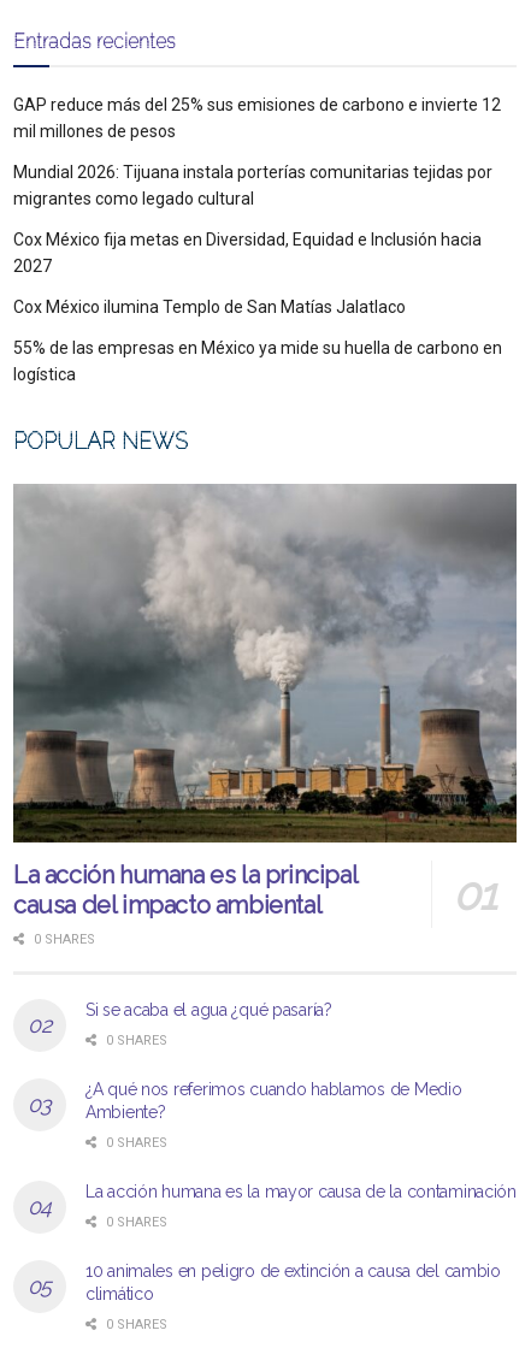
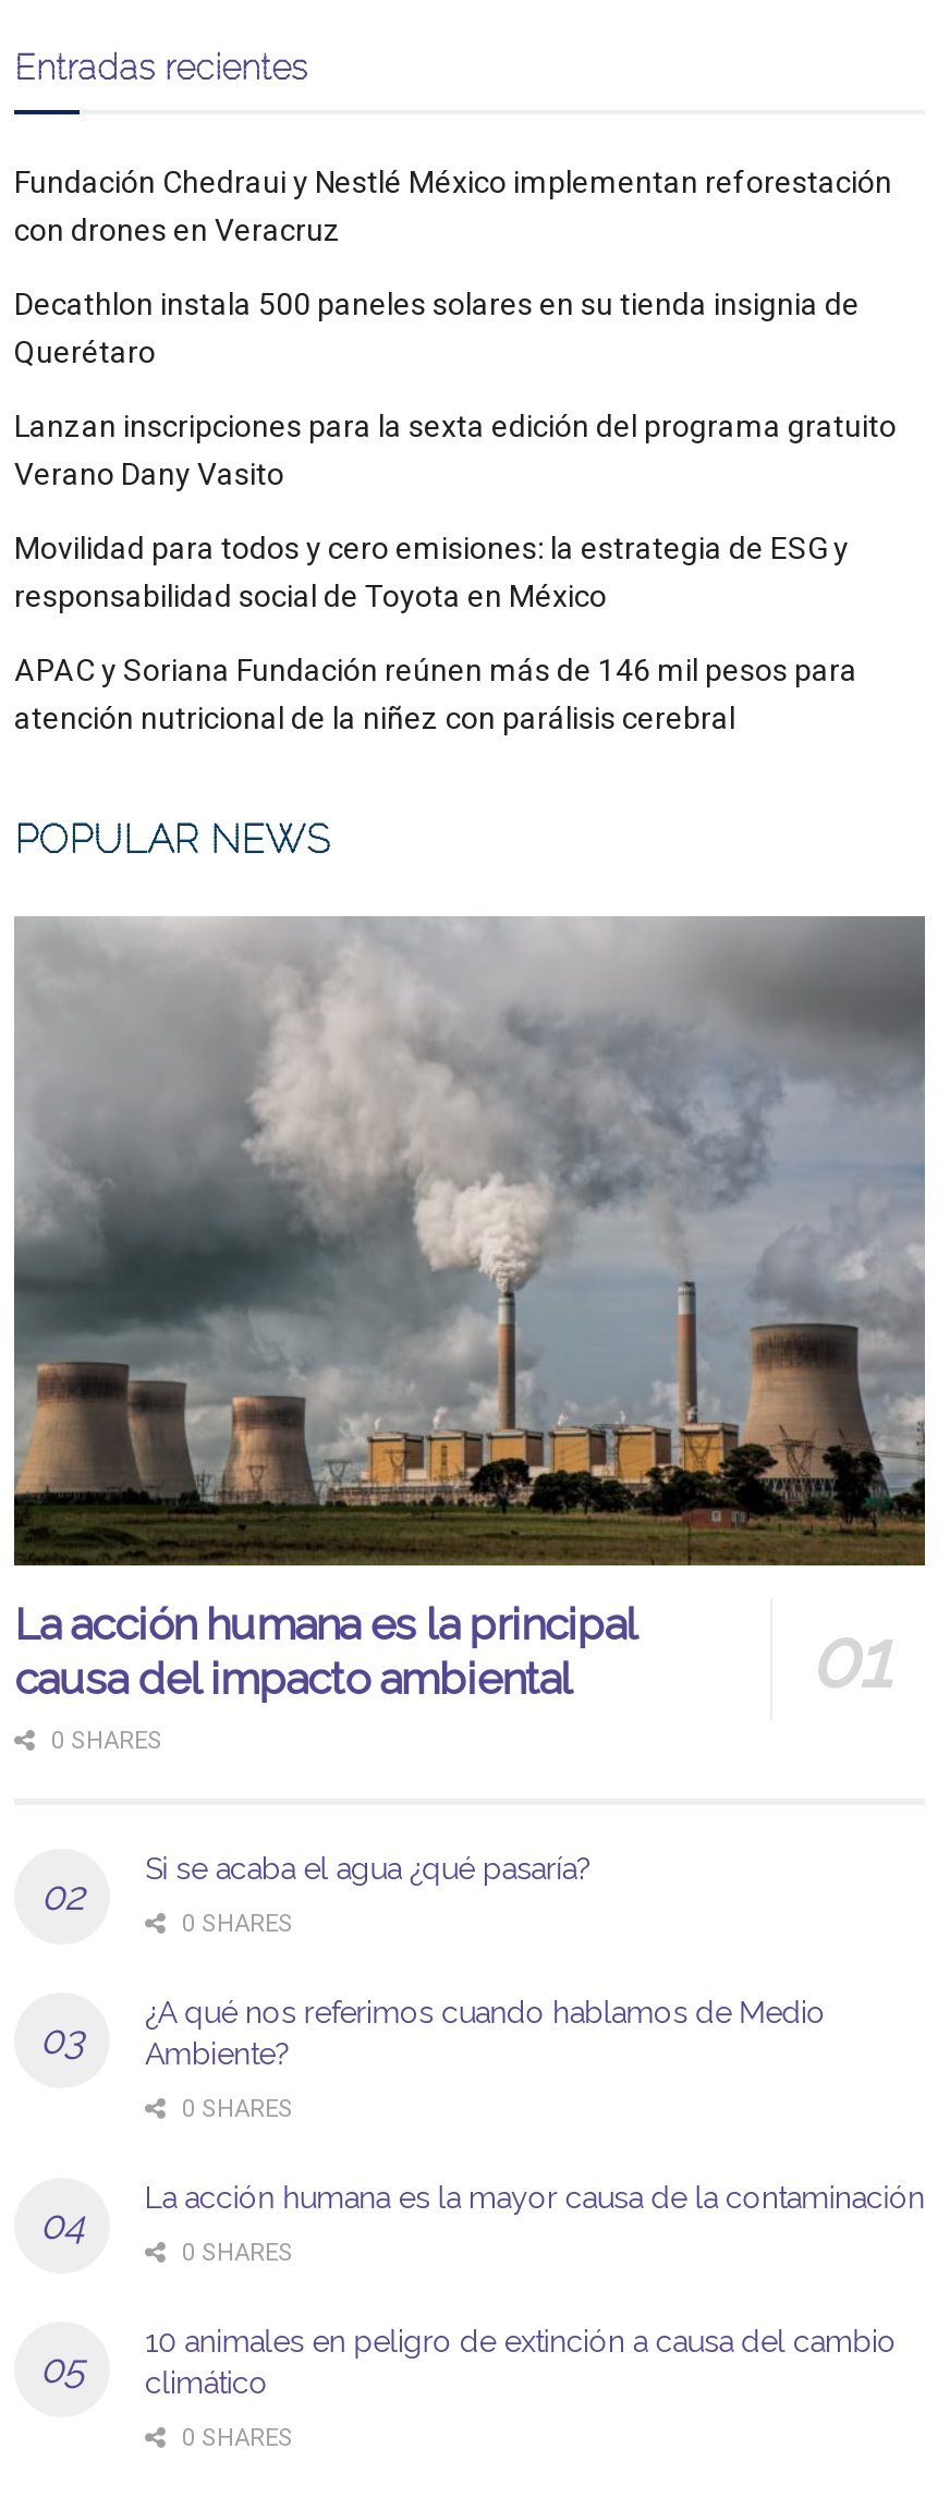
- GAP reduce más del 25% sus emisiones de carbono e invierte 12
- mil millones de pesos
+ Fundación Chedraui y Nestlé México implementan reforestación
+ con drones en Veracruz

- Mundial 2026: Tijuana instala porterías comunitarias tejidas por
- migrantes como legado cultural
+ Decathlon instala 500 paneles solares en su tienda insignia de
+ Querétaro

- Cox México fija metas en Diversidad, Equidad e Inclusión hacia
- 2027
+ Lanzan inscripciones para la sexta edición del programa gratuito
+ Verano Dany Vasito

- Cox México ilumina Templo de San Matías Jalatlaco
+ Movilidad para todos y cero emisiones: la estrategia de ESG y
+ responsabilidad social de Toyota en México

- 55% de las empresas en México ya mide su huella de carbono en
- logística
+ APAC y Soriana Fundación reúnen más de 146 mil pesos para
+ atención nutricional de la niñez con parálisis cerebral
